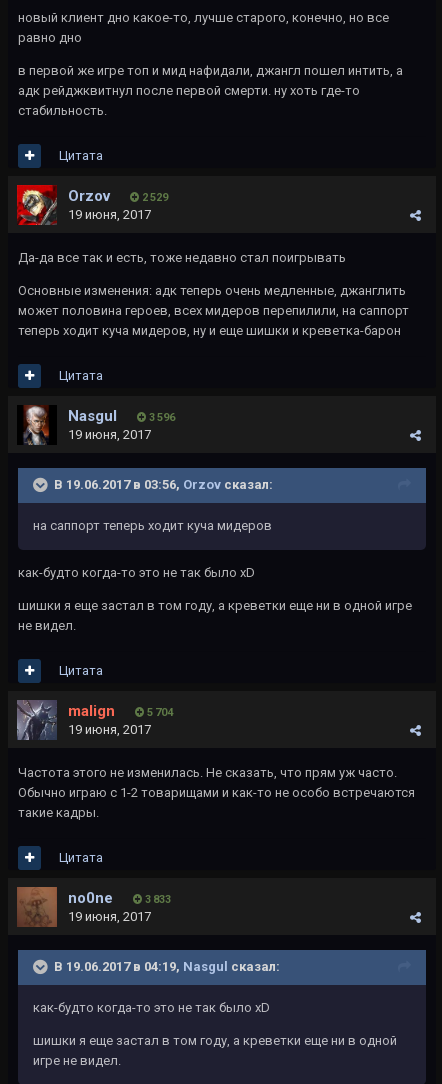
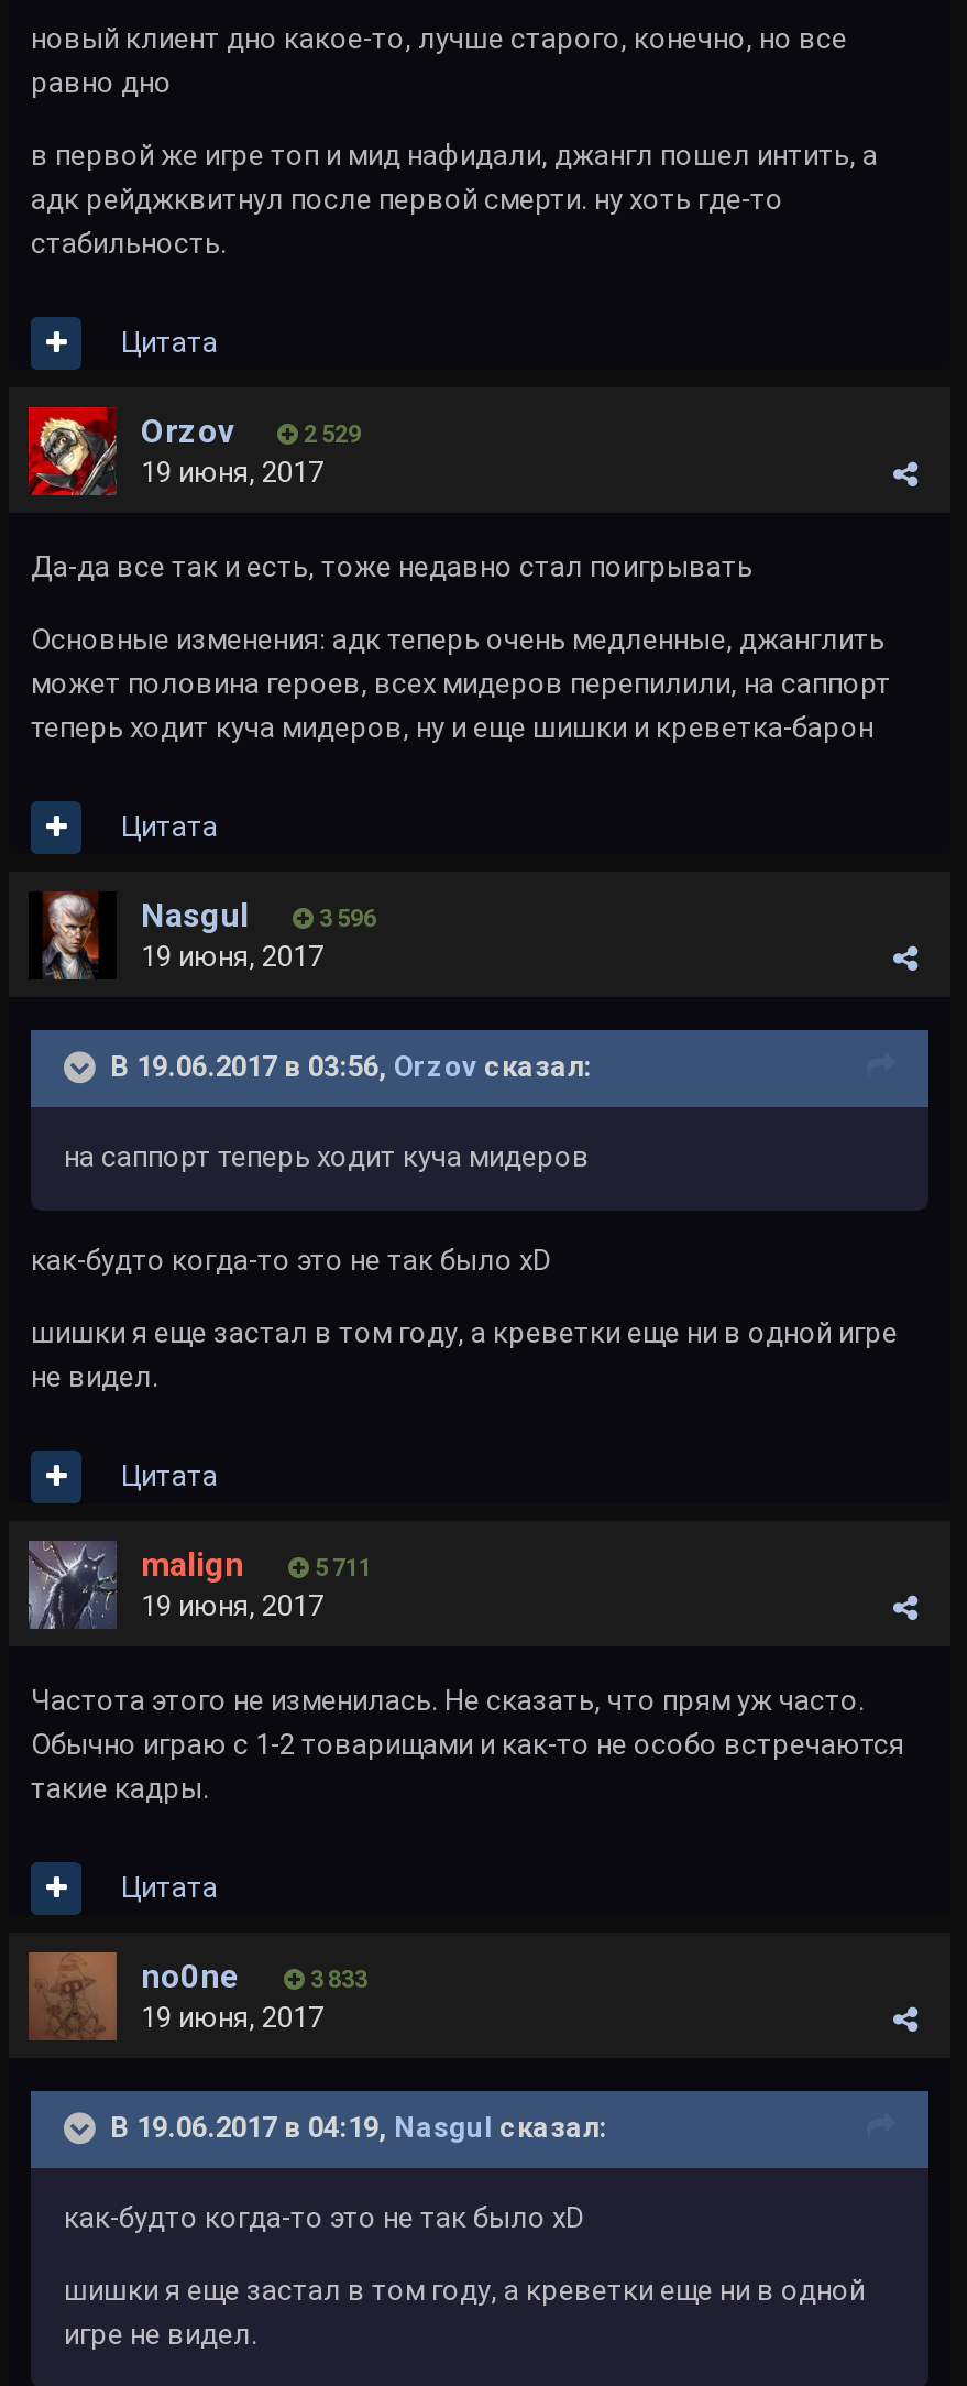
- 5 704
+ 5 711
